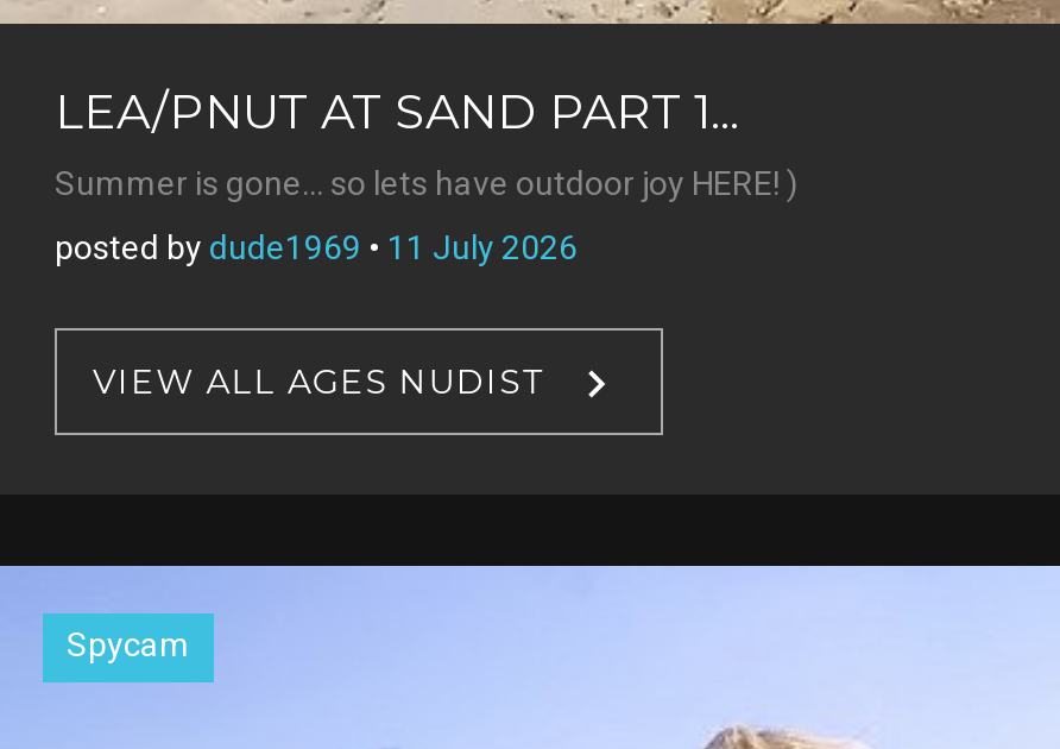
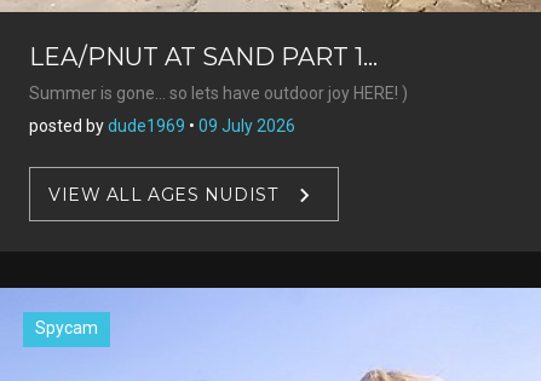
- posted by dude1969 • 11 July 2026
+ posted by dude1969 • 09 July 2026
